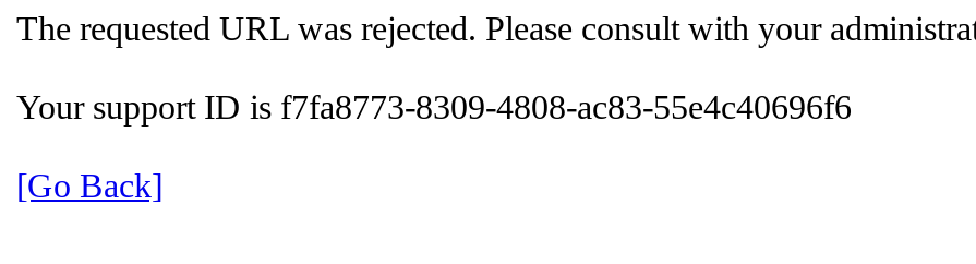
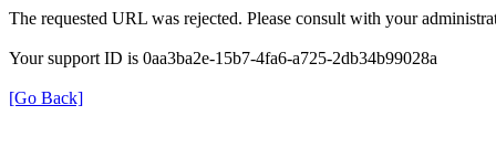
- Your support ID is f7fa8773-8309-4808-ac83-55e4c40696f6
+ Your support ID is 0aa3ba2e-15b7-4fa6-a725-2db34b99028a
